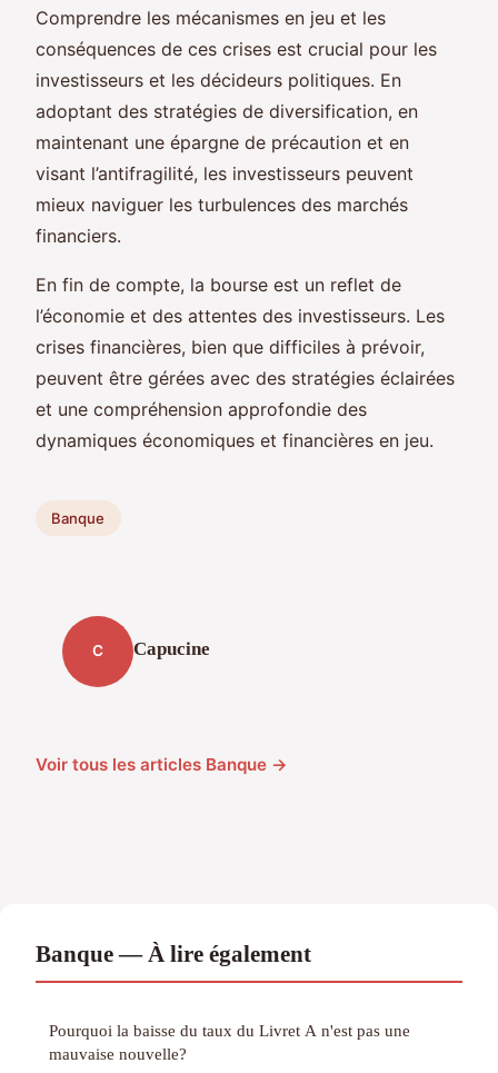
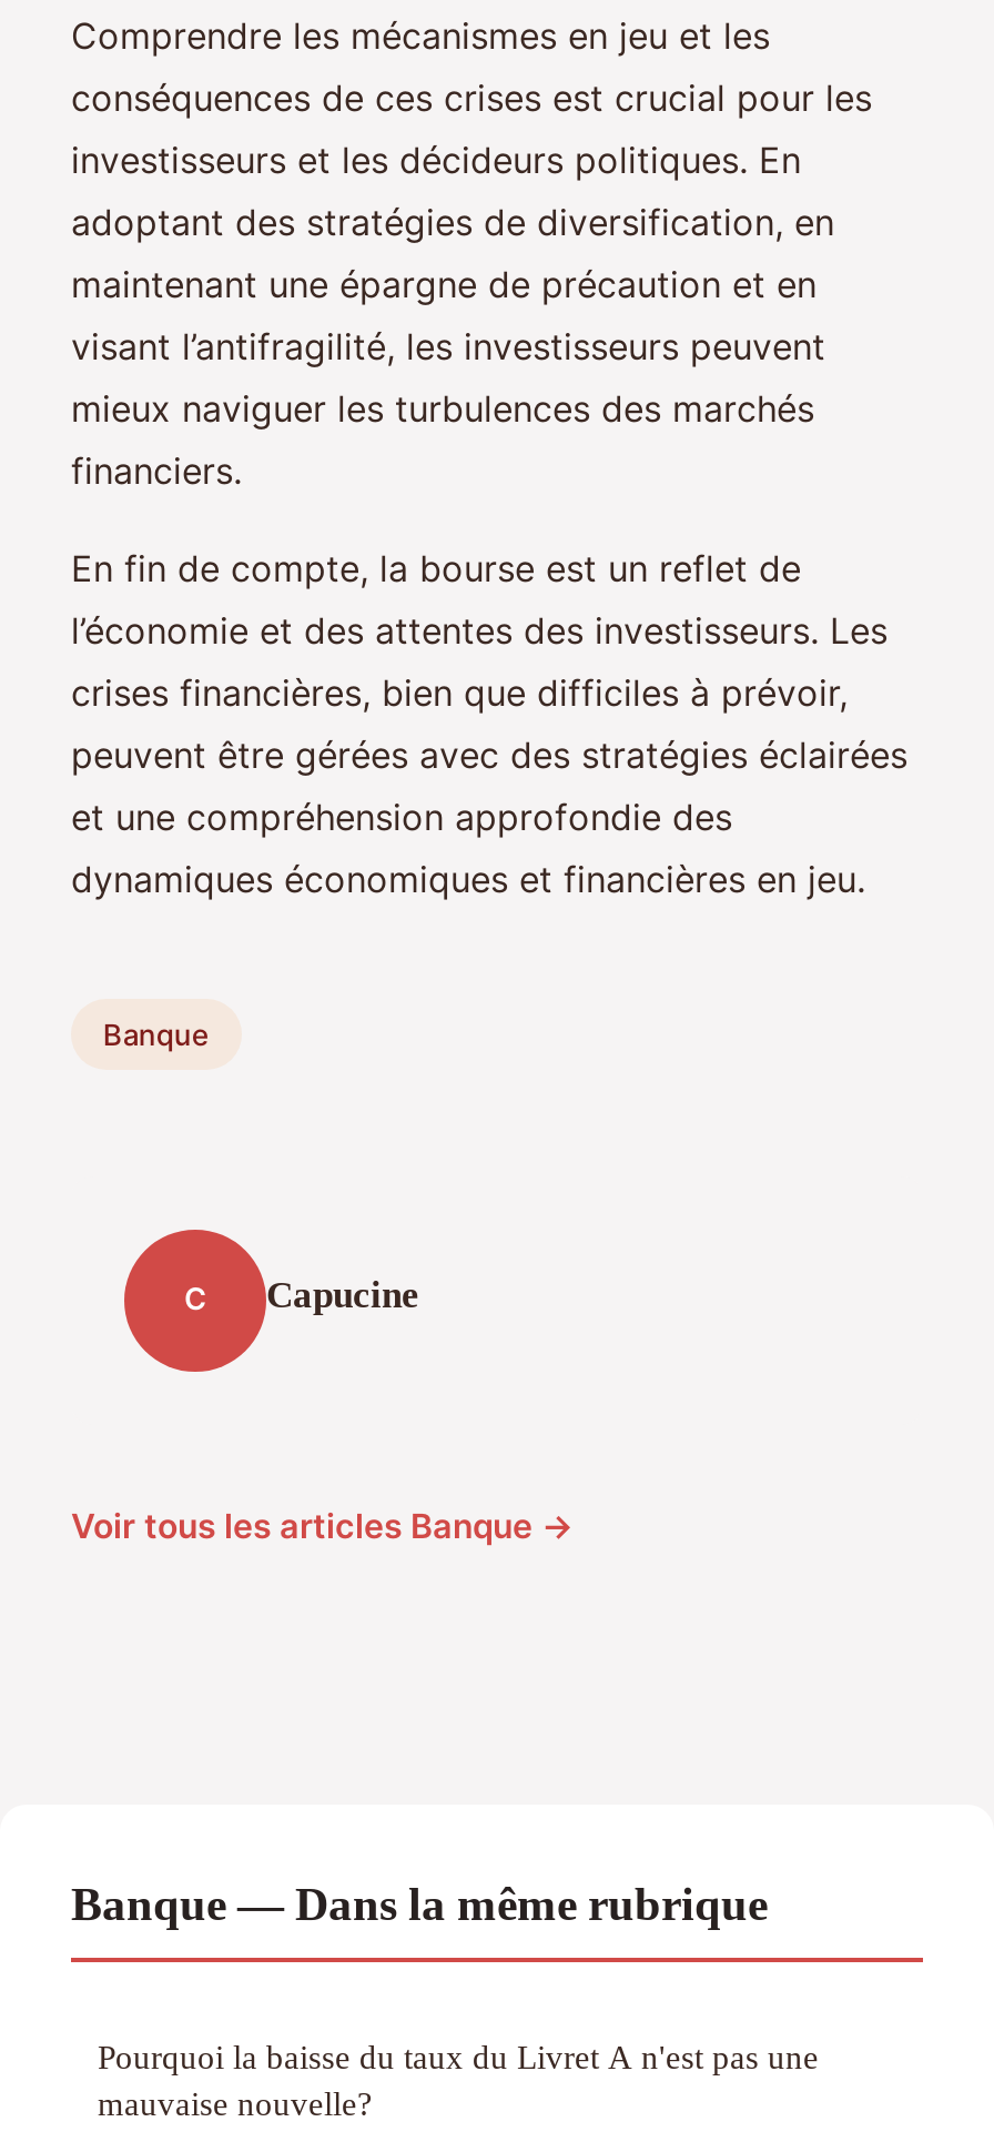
- Banque — À lire également
+ Banque — Dans la même rubrique
